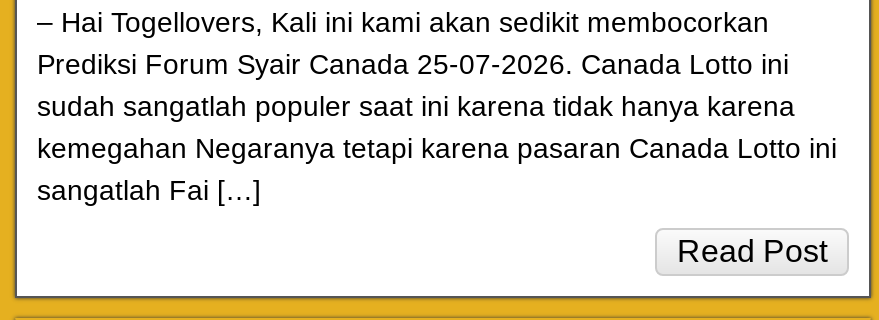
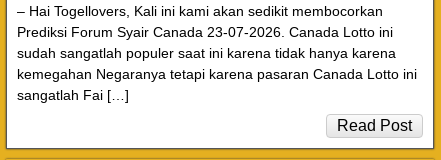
- Prediksi Forum Syair Canada 25-07-2026. Canada Lotto ini
+ Prediksi Forum Syair Canada 23-07-2026. Canada Lotto ini
